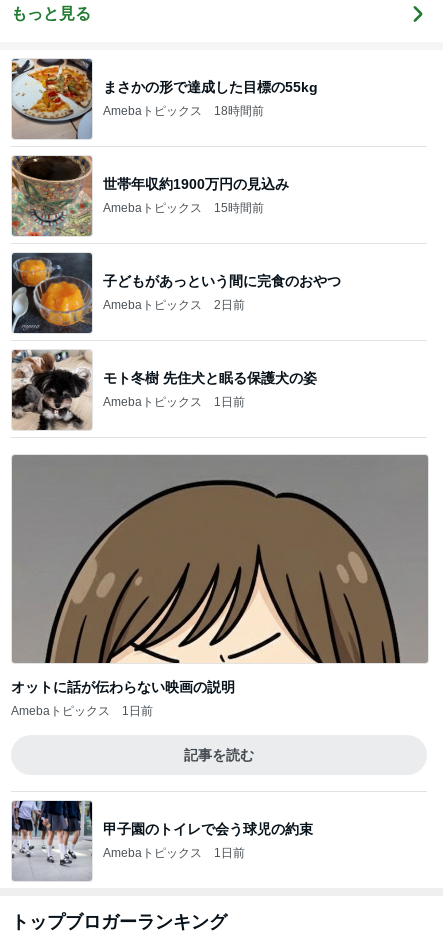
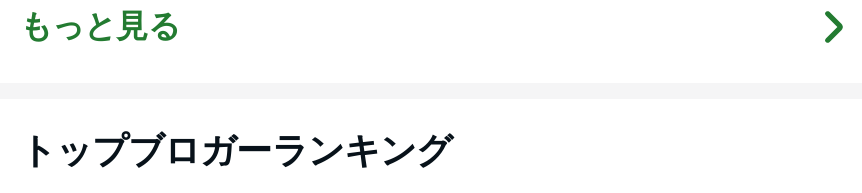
- [image]
- まさかの形で達成した目標の55kg
- Amebaトピックス
- 18時間前

- [image]
- 世帯年収約1900万円の見込み
- Amebaトピックス
- 15時間前

- [image]
- 子どもがあっという間に完食のおやつ
- Amebaトピックス
- 2日前

- [image]
- モト冬樹 先住犬と眠る保護犬の姿
- Amebaトピックス
- 1日前

- [image]
- オットに話が伝わらない映画の説明
- Amebaトピックス
- 1日前
- 記事を読む

- [image]
- 甲子園のトイレで会う球児の約束
- Amebaトピックス
- 1日前
